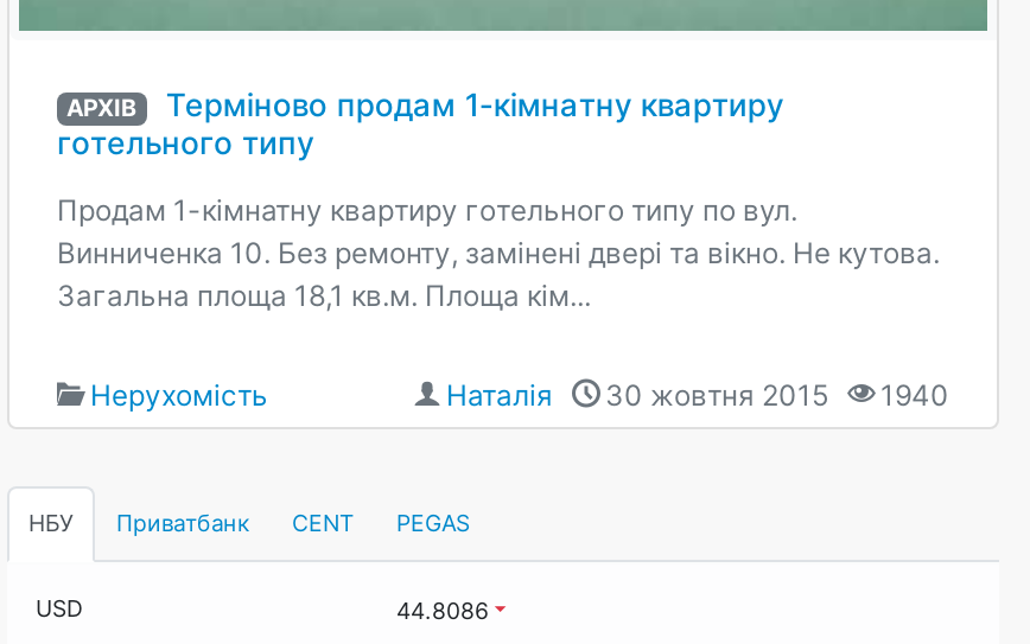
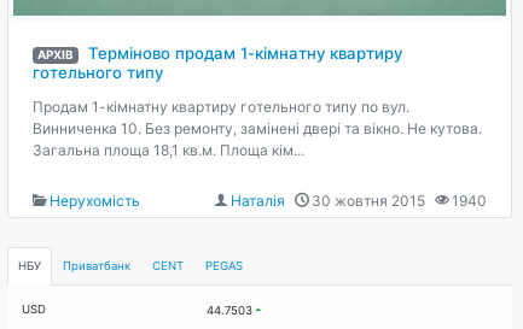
- 44.8086
+ 44.7503
